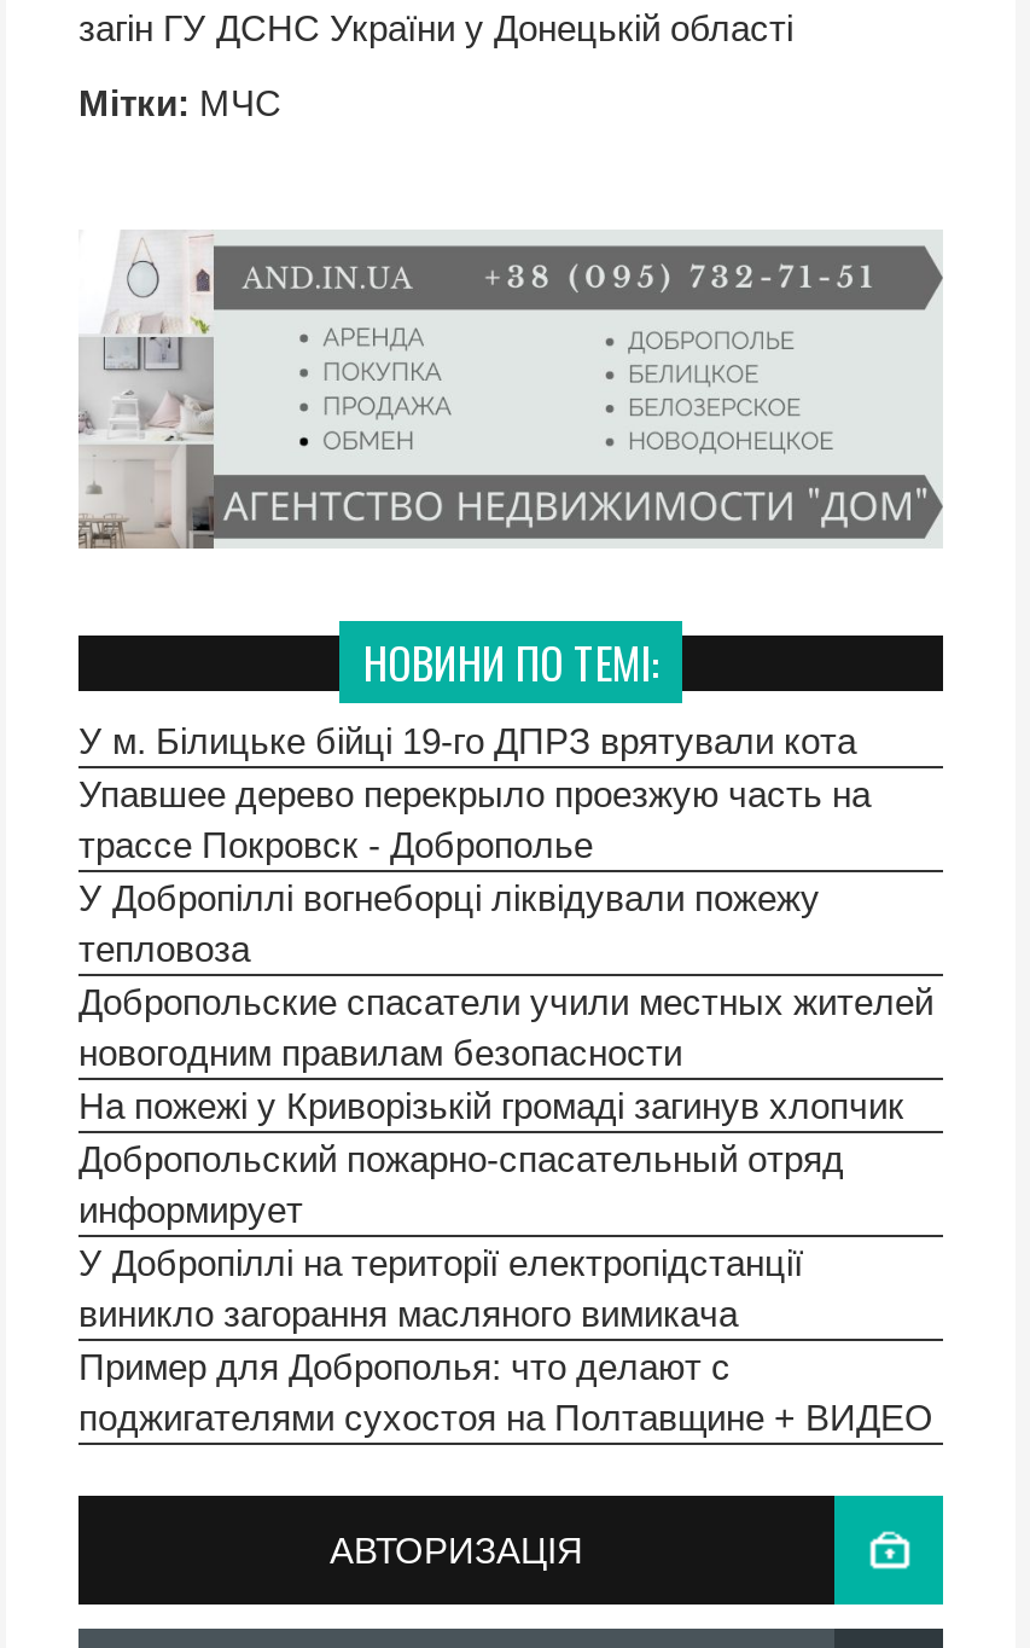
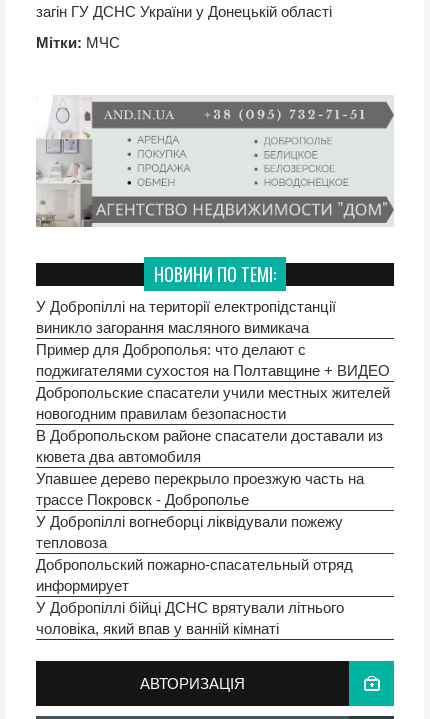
- У м. Білицьке бійці 19-го ДПРЗ врятували кота
- На пожежі у Криворізькій громаді загинув хлопчик

moved down: Упавшее дерево перекрыло проезжую часть на | трассе Покровск - Доброполье | У Добропіллі вогнеборці ліквідували пожежу | тепловоза | Добропольский пожарно-спасательный отряд | информирует

moved down: Добропольские спасатели учили местных жителей | новогодним правилам безопасности

moved up: У Добропіллі на території електропідстанції | виникло загорання масляного вимикача | Пример для Доброполья: что делают с | поджигателями сухостоя на Полтавщине + ВИДЕО

+ В Добропольском районе спасатели доставали из
+ кювета два автомобиля
+ У Добропіллі бійці ДСНС врятували літнього
+ чоловіка, який впав у ванній кімнаті
